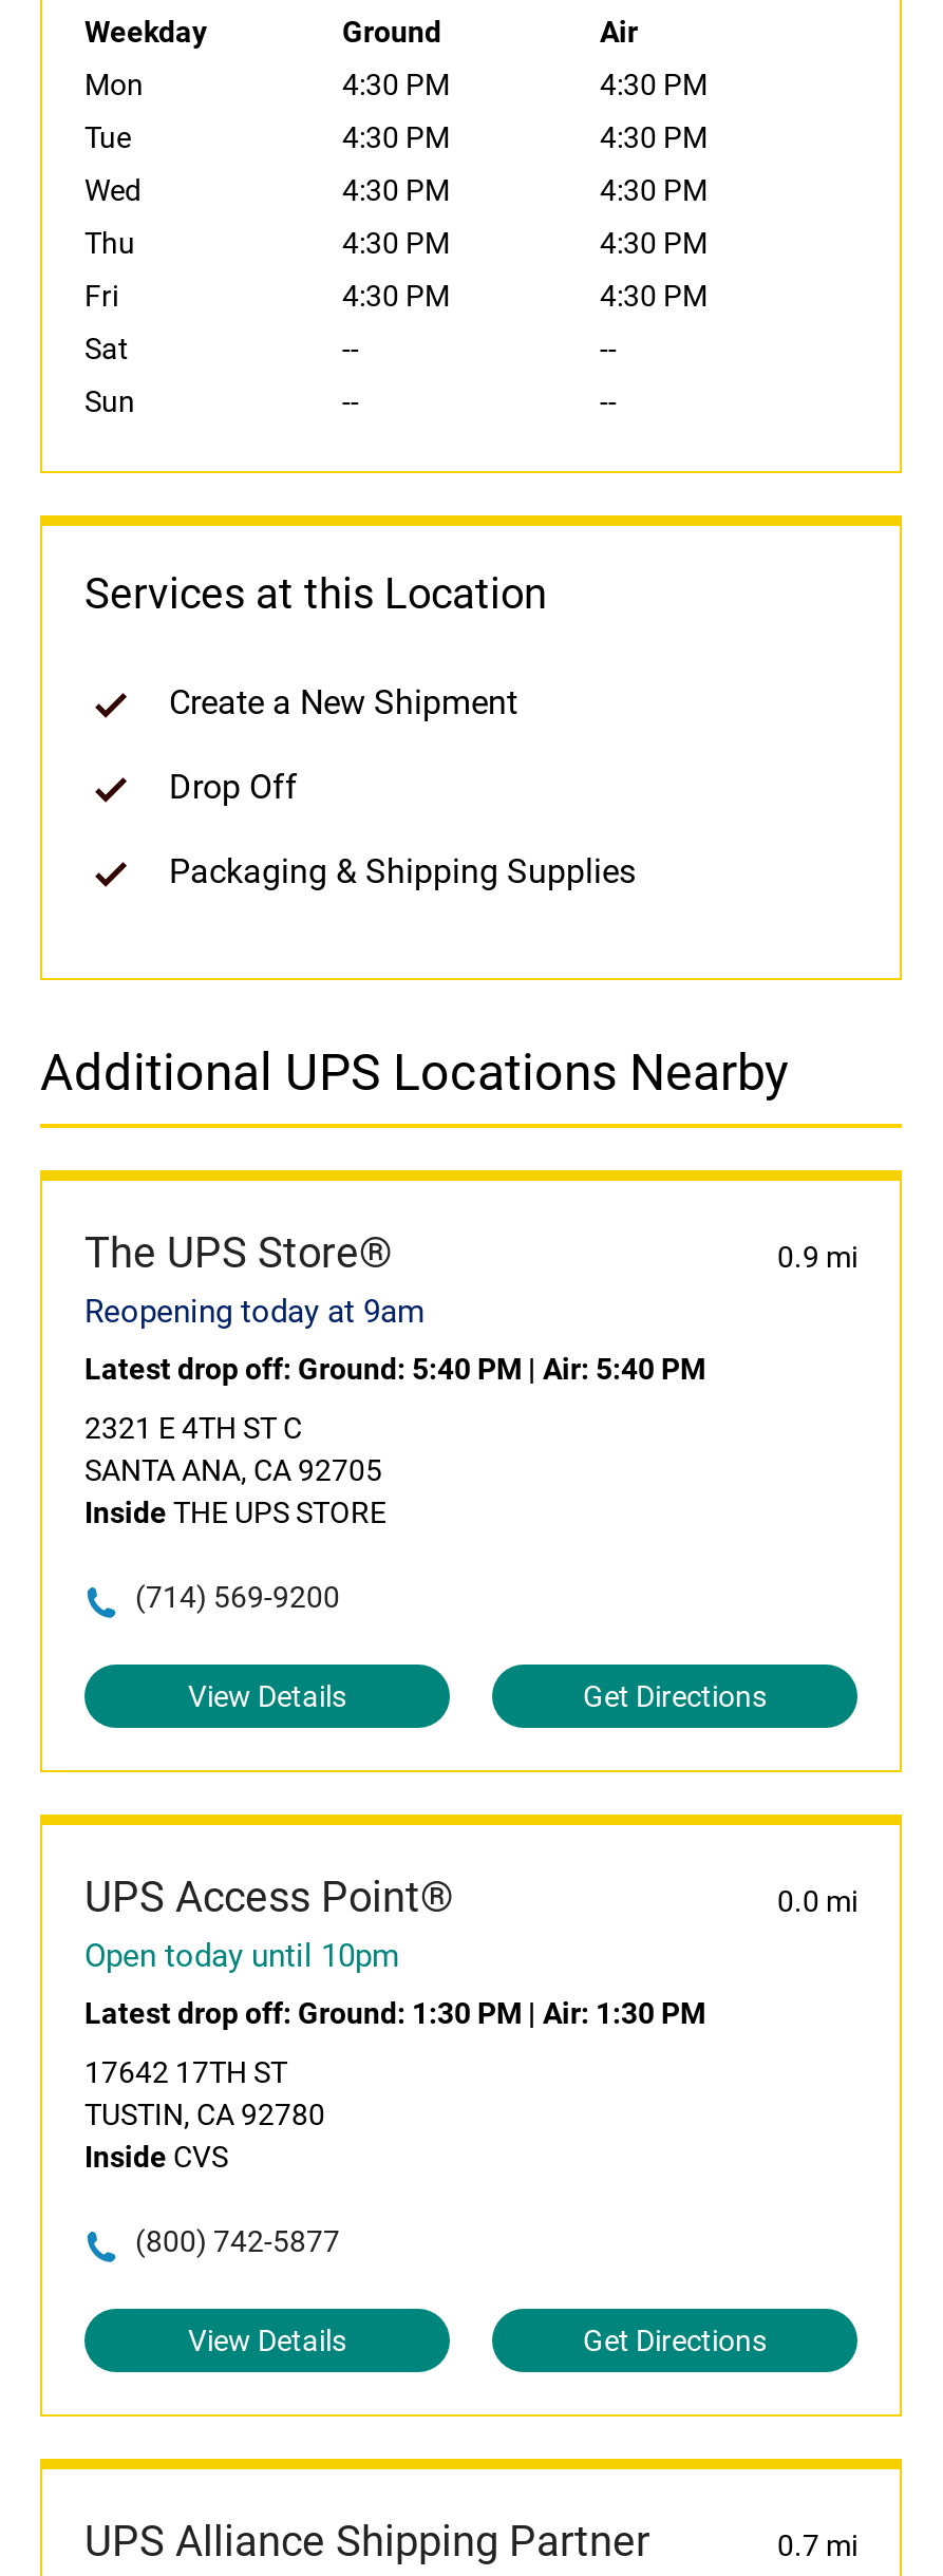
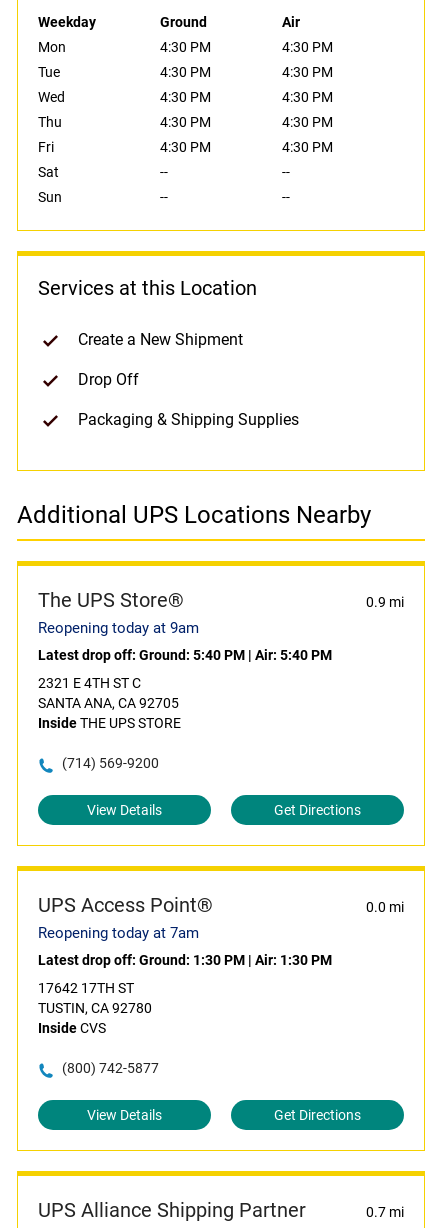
- Open today until 10pm
+ Reopening today at 7am
